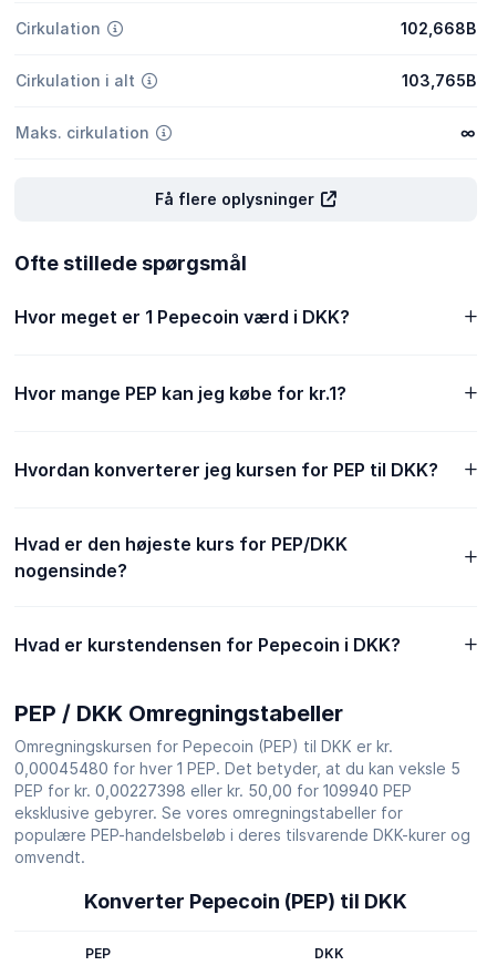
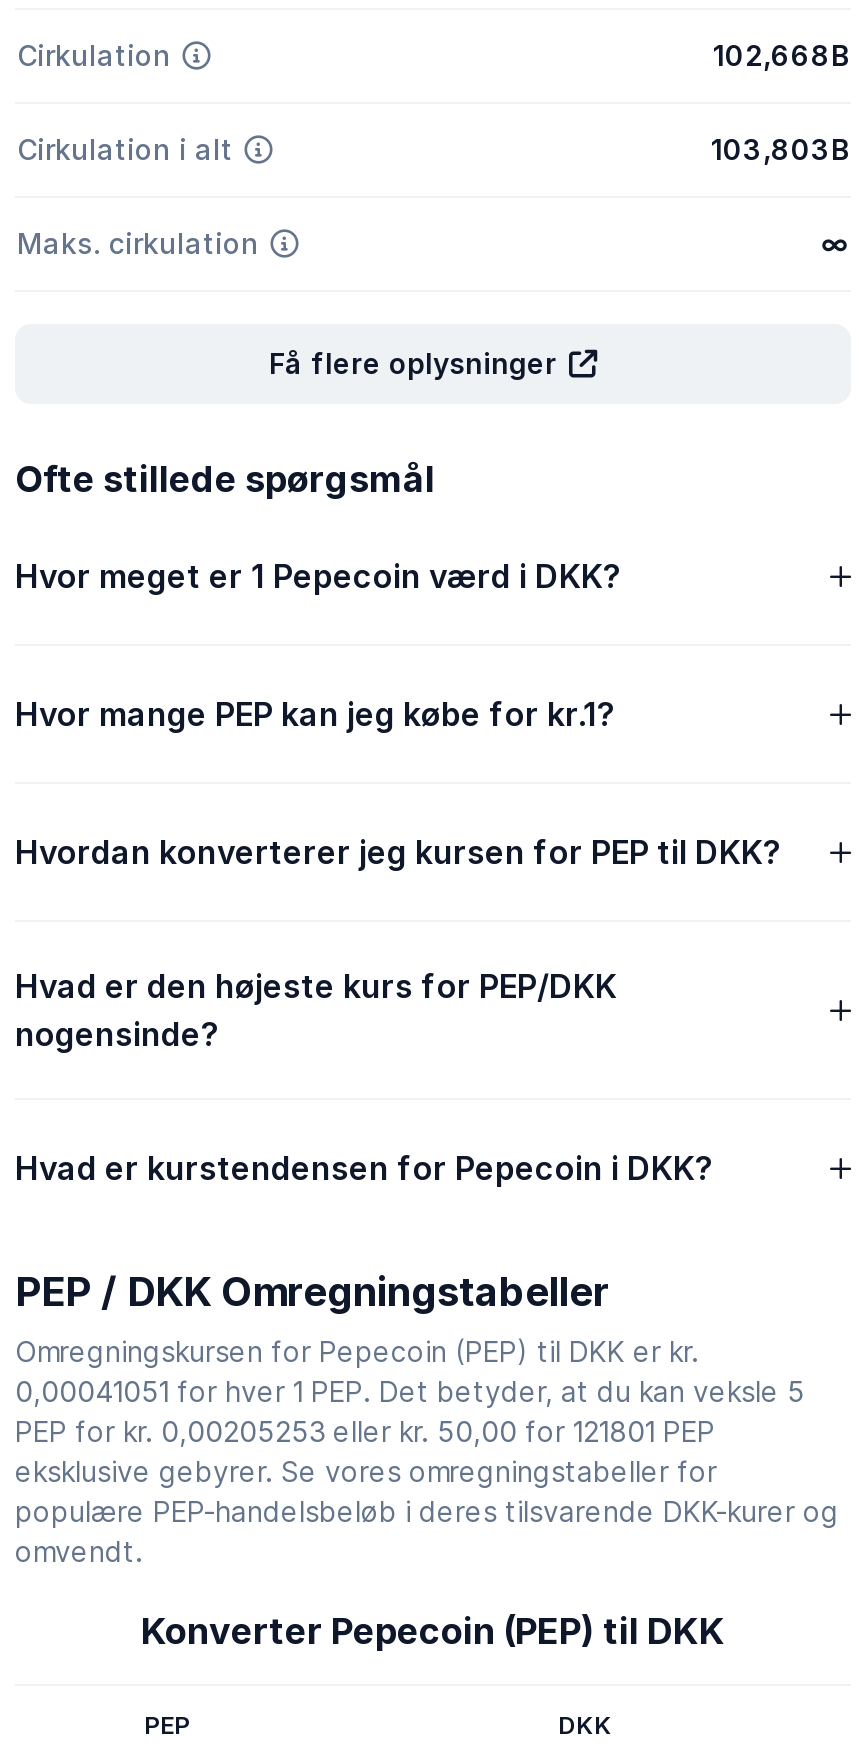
- 103,765B
+ 103,803B

- 0,00045480 for hver 1 PEP. Det betyder, at du kan veksle 5
+ 0,00041051 for hver 1 PEP. Det betyder, at du kan veksle 5

- PEP for kr. 0,00227398 eller kr. 50,00 for 109940 PEP
+ PEP for kr. 0,00205253 eller kr. 50,00 for 121801 PEP
